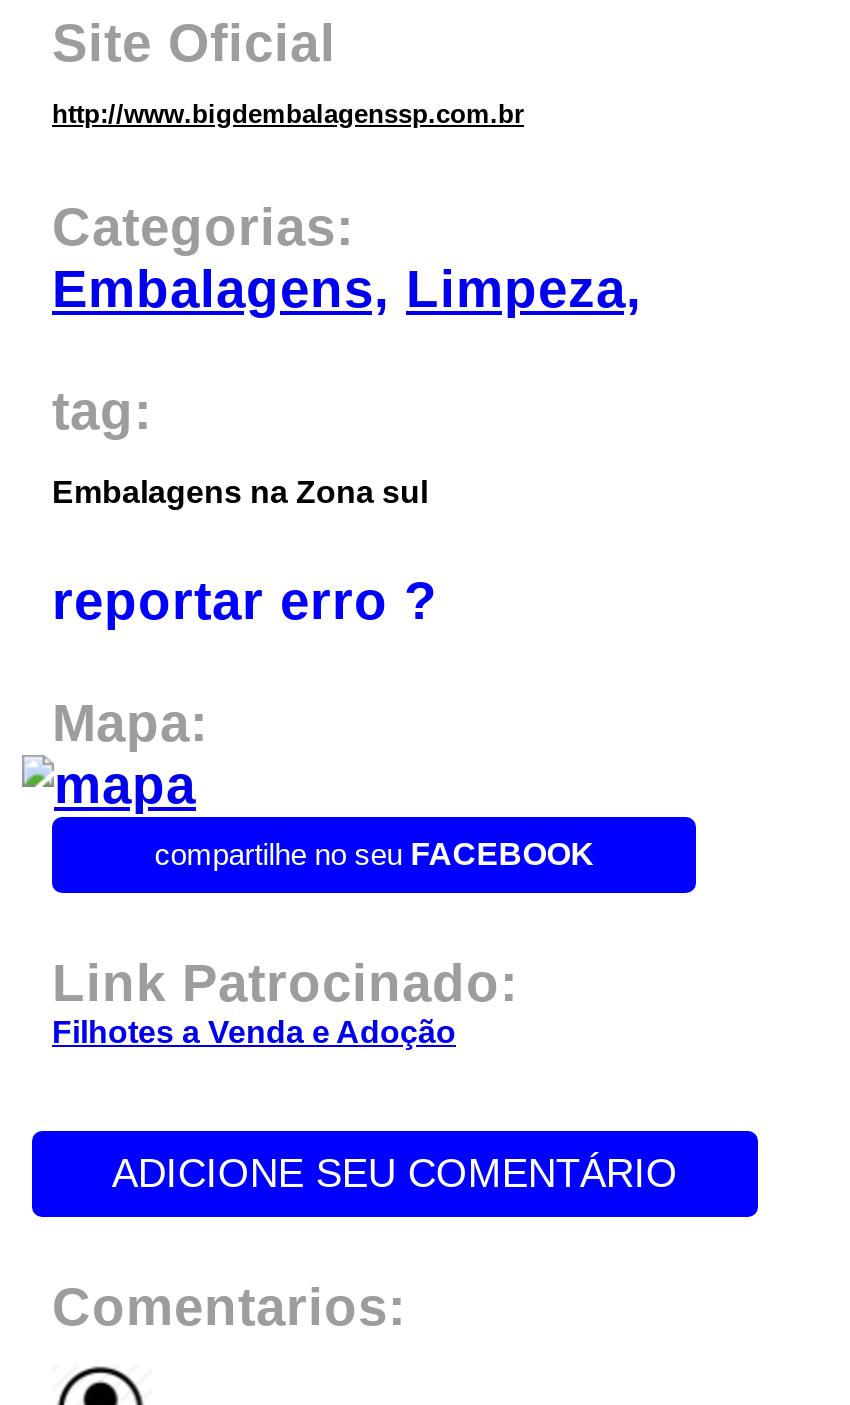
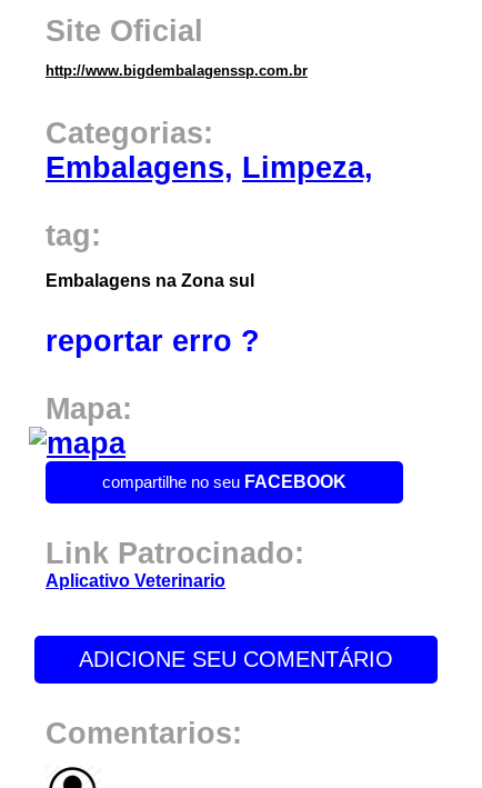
- Filhotes a Venda e Adoção
+ Aplicativo Veterinario
